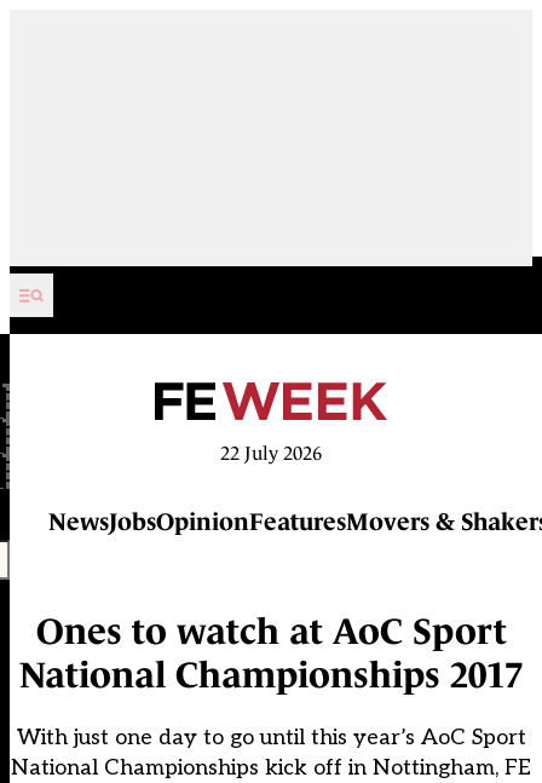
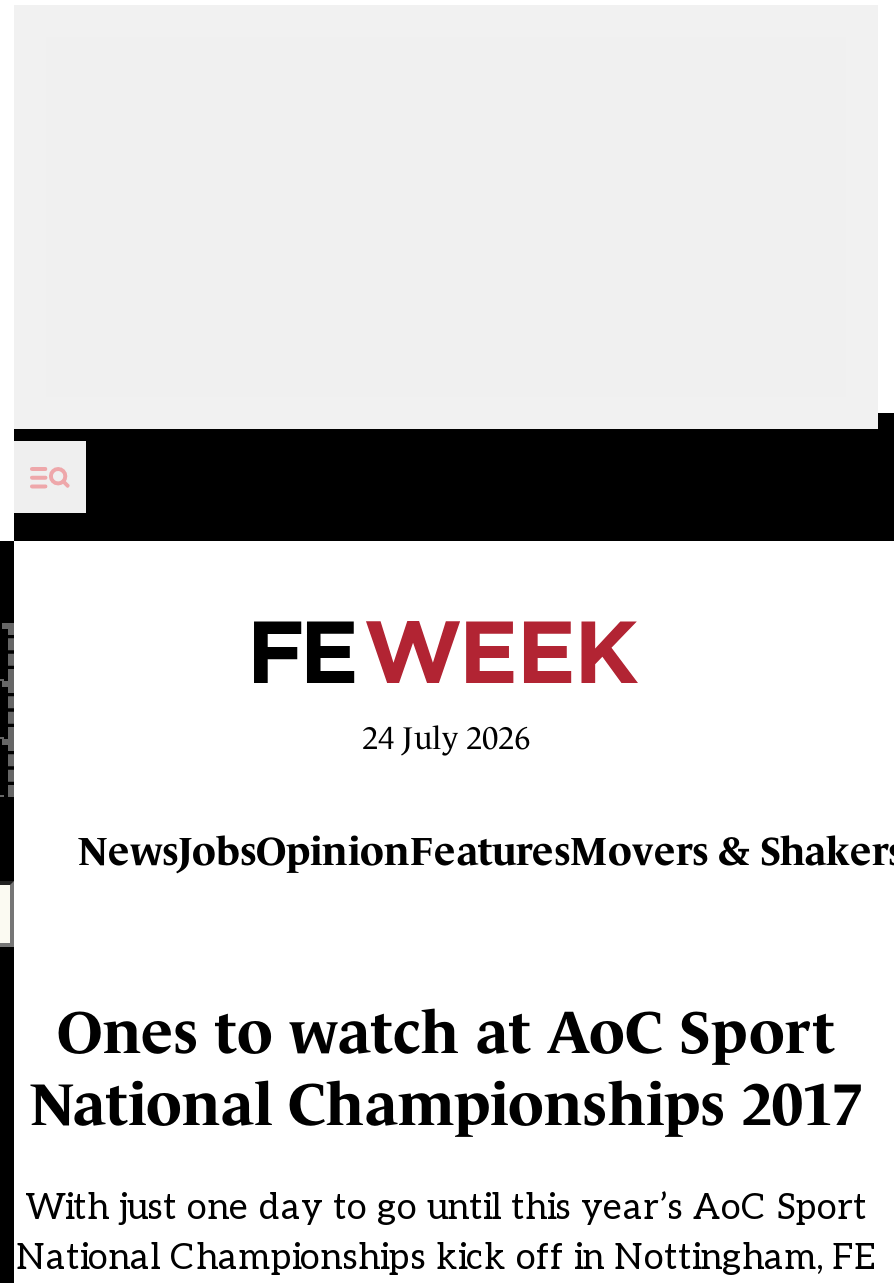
- 22 July 2026
+ 24 July 2026
